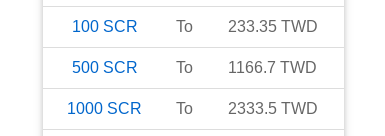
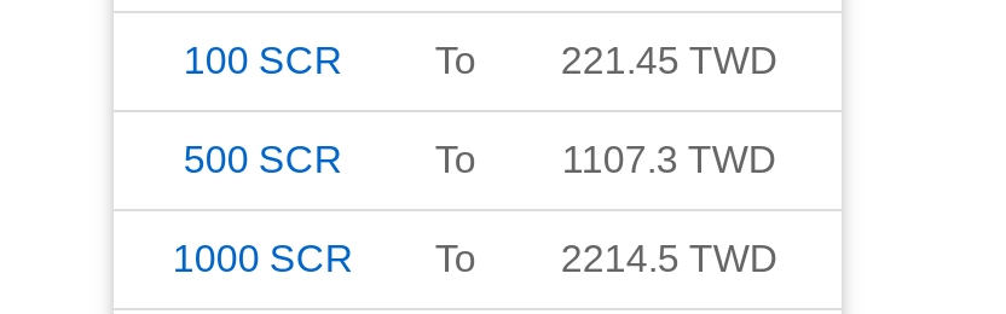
- 233.35 TWD
+ 221.45 TWD

- 1166.7 TWD
+ 1107.3 TWD

- 2333.5 TWD
+ 2214.5 TWD
